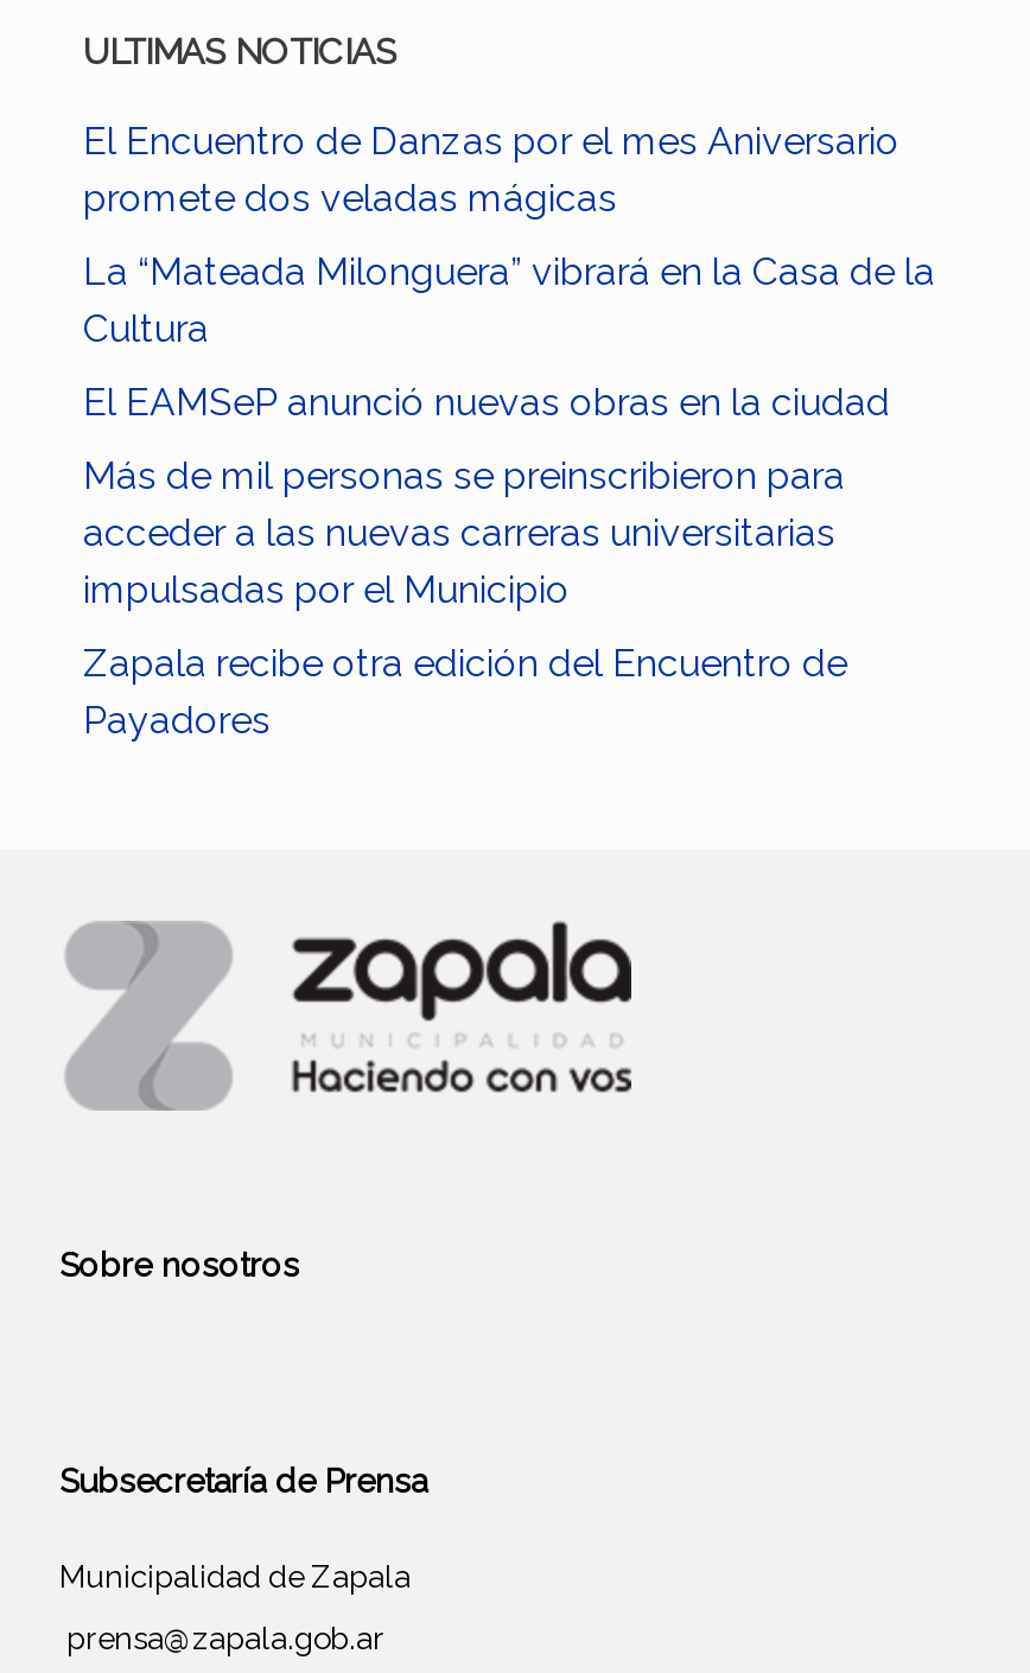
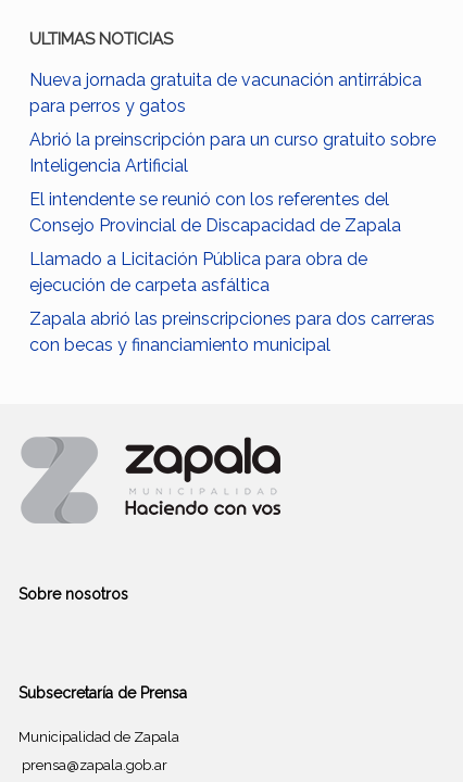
- El Encuentro de Danzas por el mes Aniversario
- promete dos veladas mágicas
+ Nueva jornada gratuita de vacunación antirrábica
+ para perros y gatos

- La “Mateada Milonguera” vibrará en la Casa de la
- Cultura
+ Abrió la preinscripción para un curso gratuito sobre
+ Inteligencia Artificial

- El EAMSeP anunció nuevas obras en la ciudad
+ El intendente se reunió con los referentes del
+ Consejo Provincial de Discapacidad de Zapala

- Más de mil personas se preinscribieron para
- acceder a las nuevas carreras universitarias
- impulsadas por el Municipio
+ Llamado a Licitación Pública para obra de
+ ejecución de carpeta asfáltica

- Zapala recibe otra edición del Encuentro de
- Payadores
+ Zapala abrió las preinscripciones para dos carreras
+ con becas y financiamiento municipal
